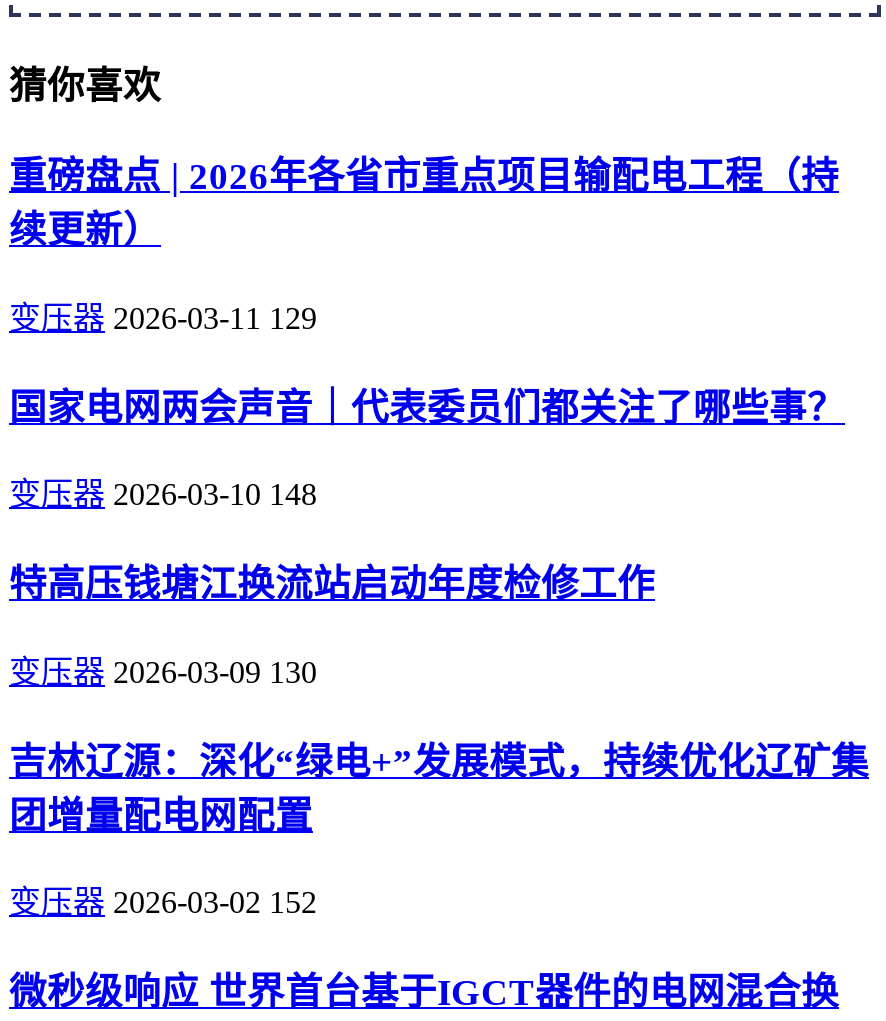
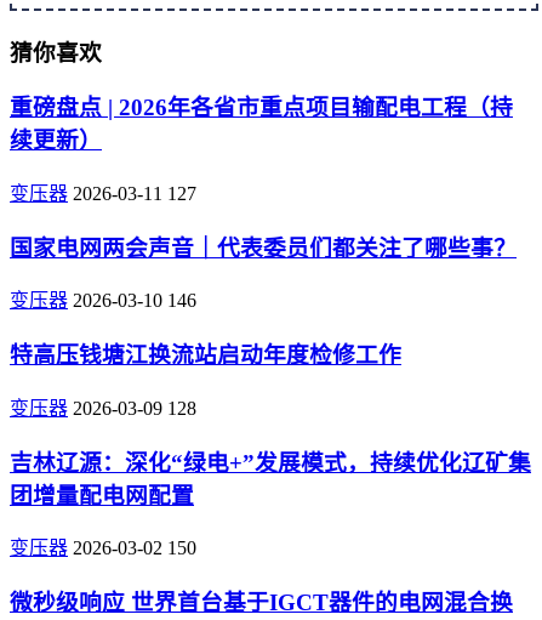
- 变压器 2026-03-11 129
+ 变压器 2026-03-11 127

- 变压器 2026-03-10 148
+ 变压器 2026-03-10 146

- 变压器 2026-03-09 130
+ 变压器 2026-03-09 128

- 变压器 2026-03-02 152
+ 变压器 2026-03-02 150
